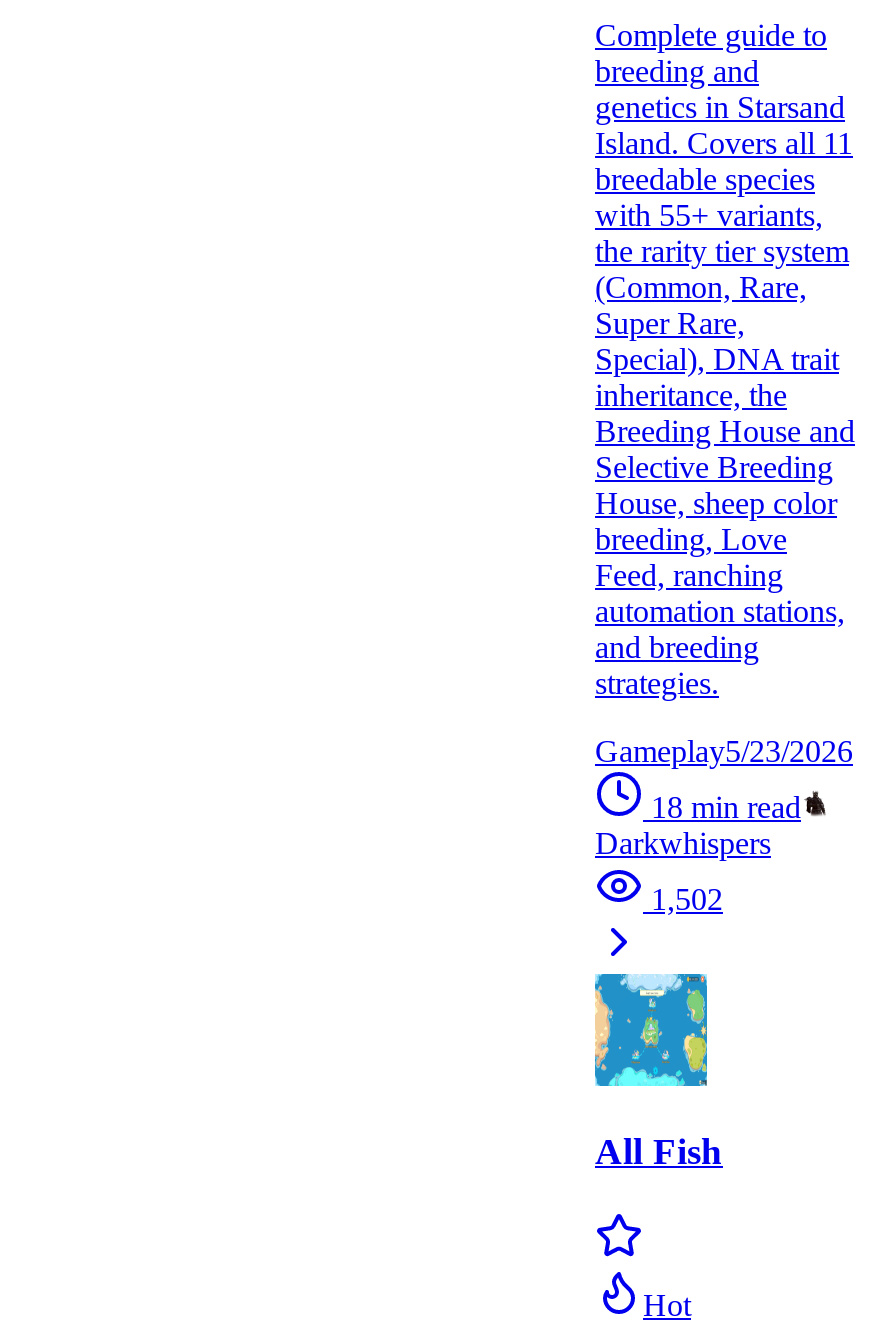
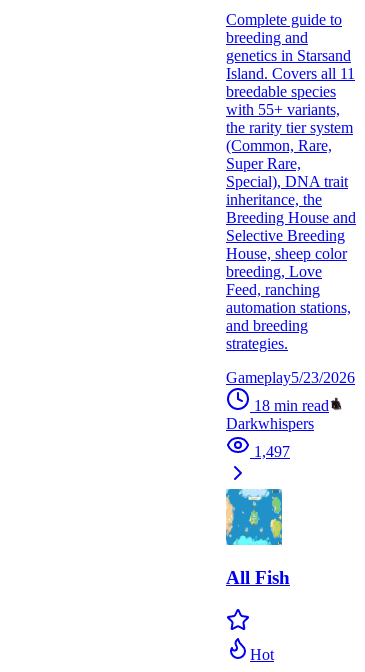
- 1,502
+ 1,497
